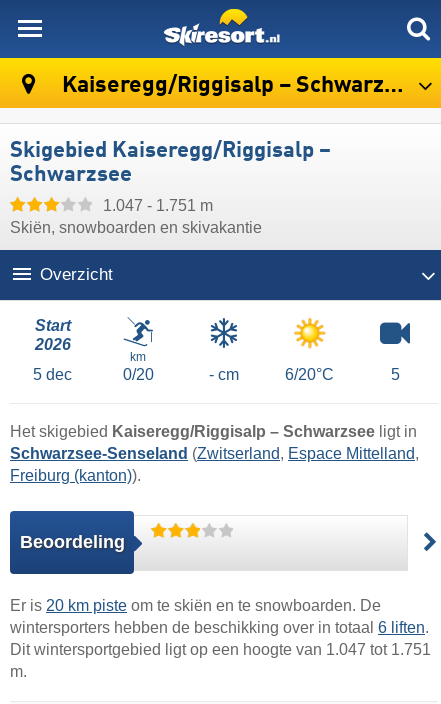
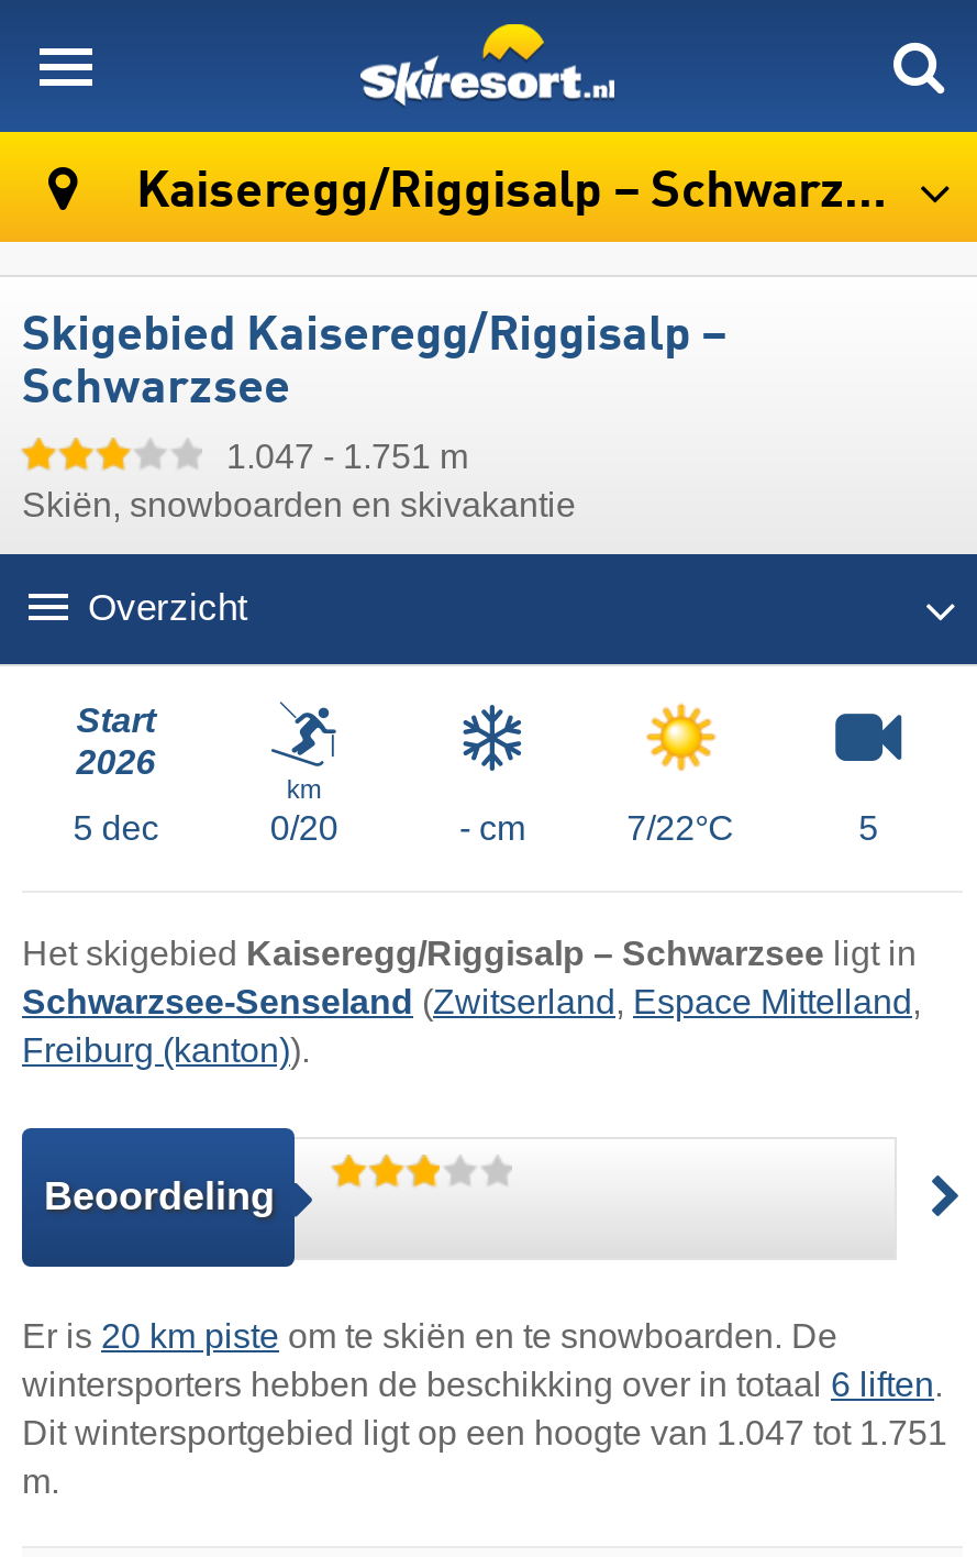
- 6/20°C
+ 7/22°C
